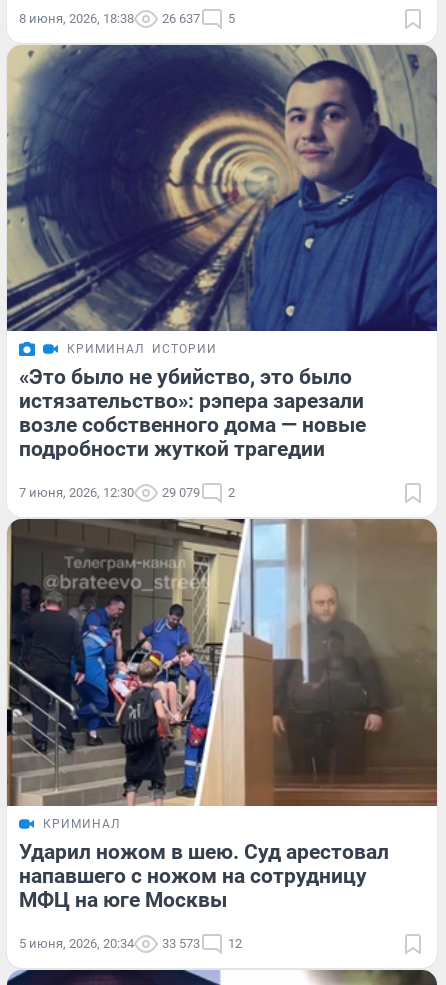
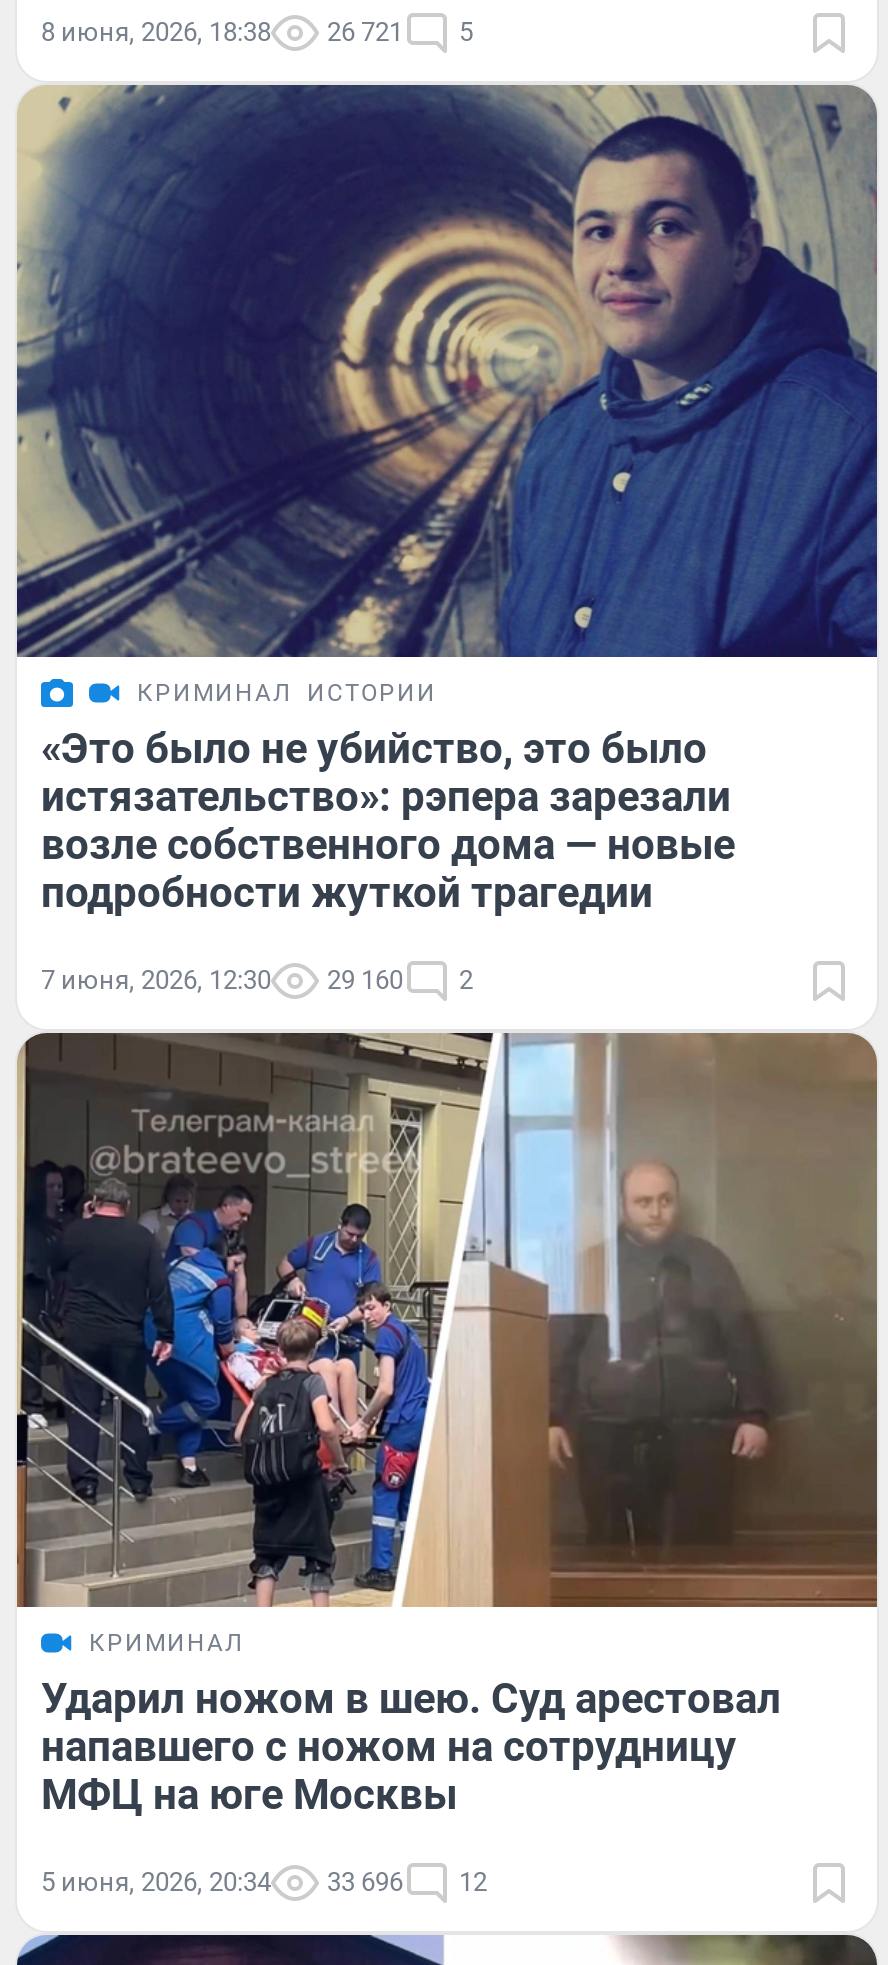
- 8 июня, 2026, 18:38 26 637 5
+ 8 июня, 2026, 18:38 26 721 5

- 7 июня, 2026, 12:30 29 079 2
+ 7 июня, 2026, 12:30 29 160 2

- 5 июня, 2026, 20:34 33 573 12
+ 5 июня, 2026, 20:34 33 696 12
